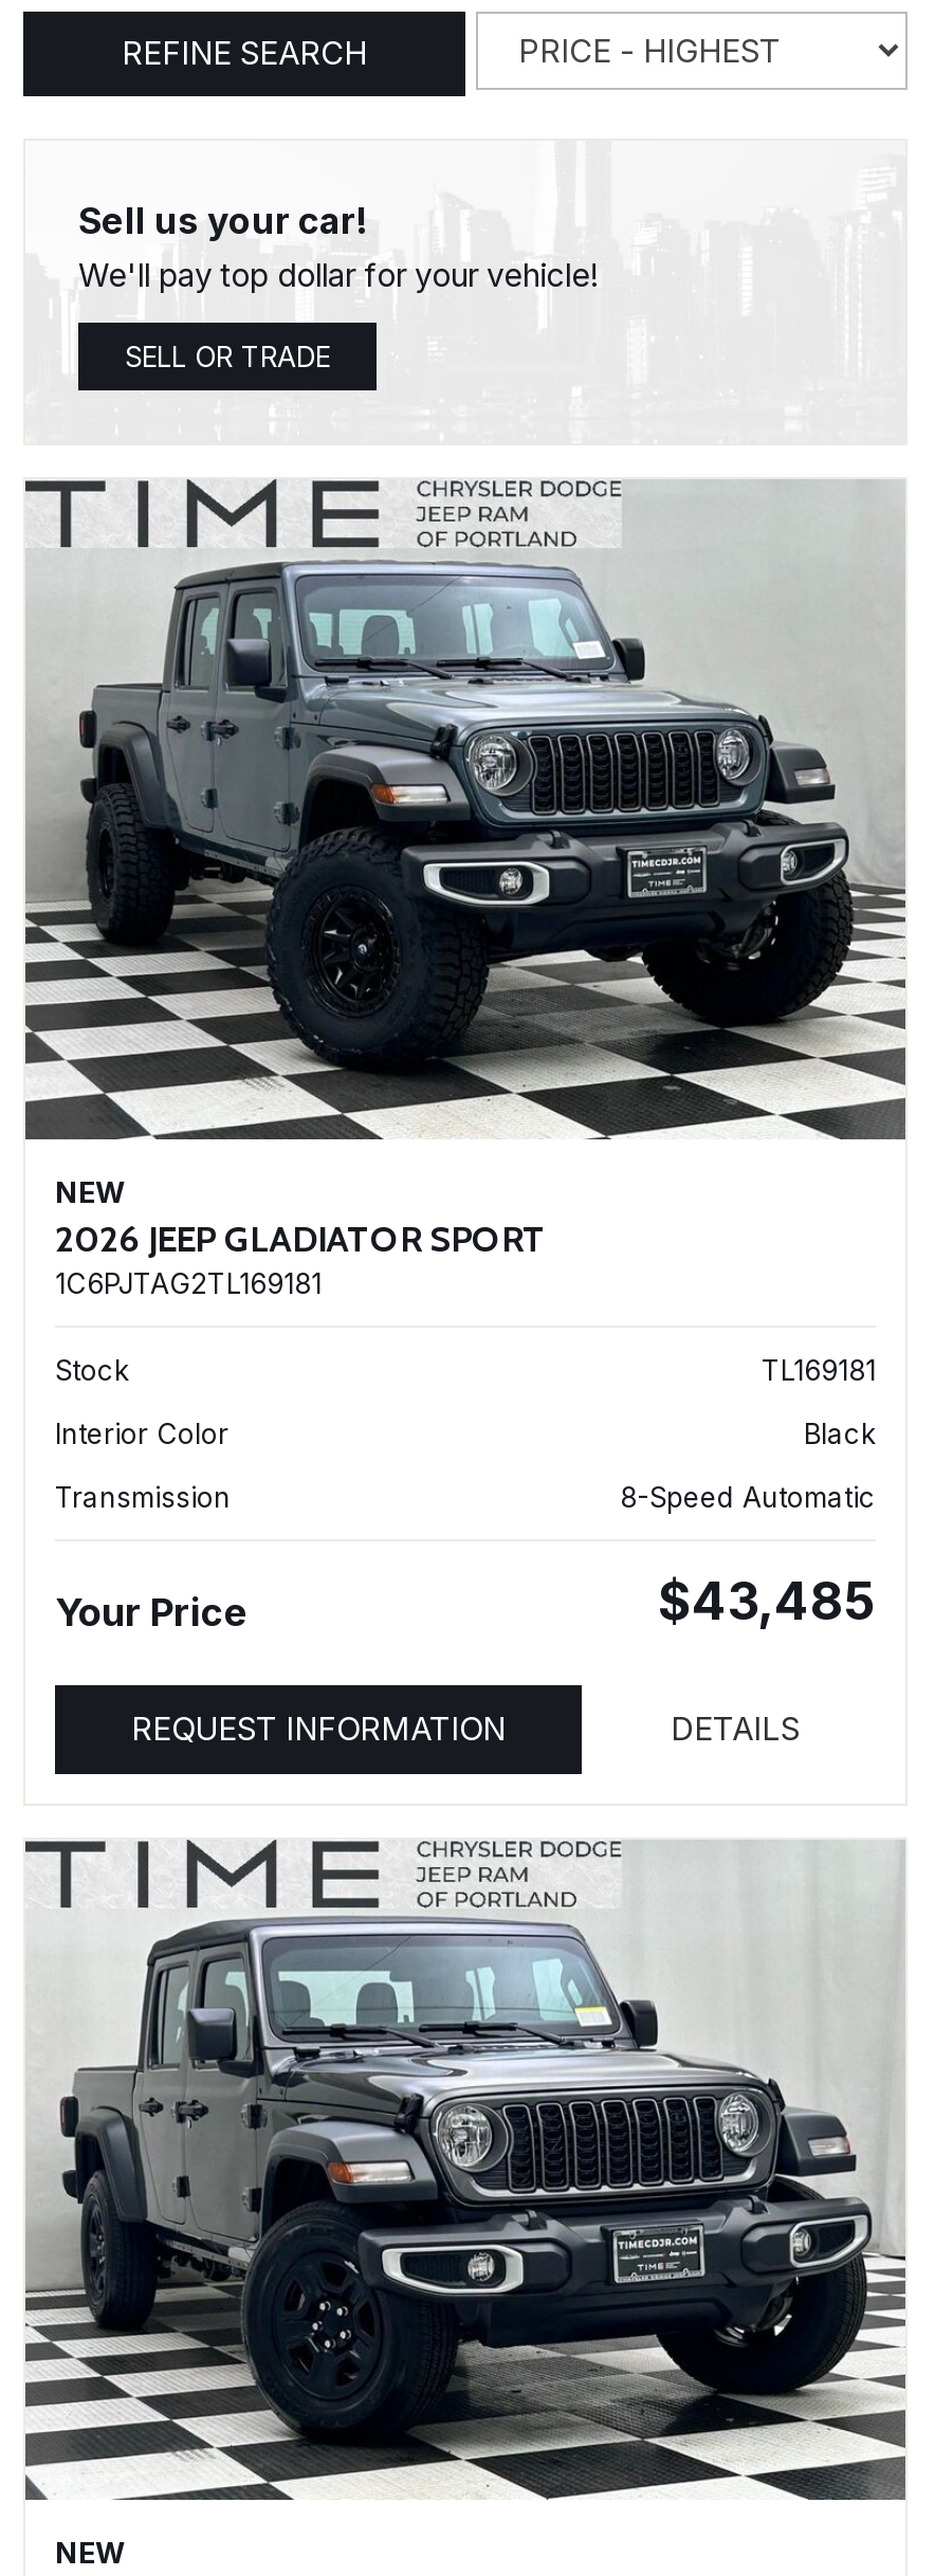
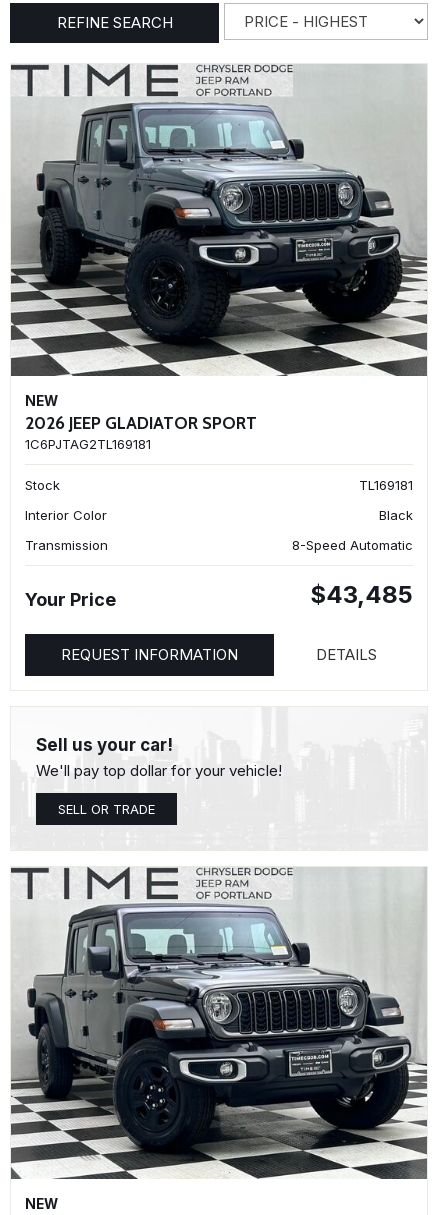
moved down: Sell us your car! | We'll pay top dollar for your vehicle! | SELL OR TRADE

moved up: [image] | NEW | 2026 JEEP GLADIATOR SPORT | ... | REQUEST INFORMATION | DETAILS
